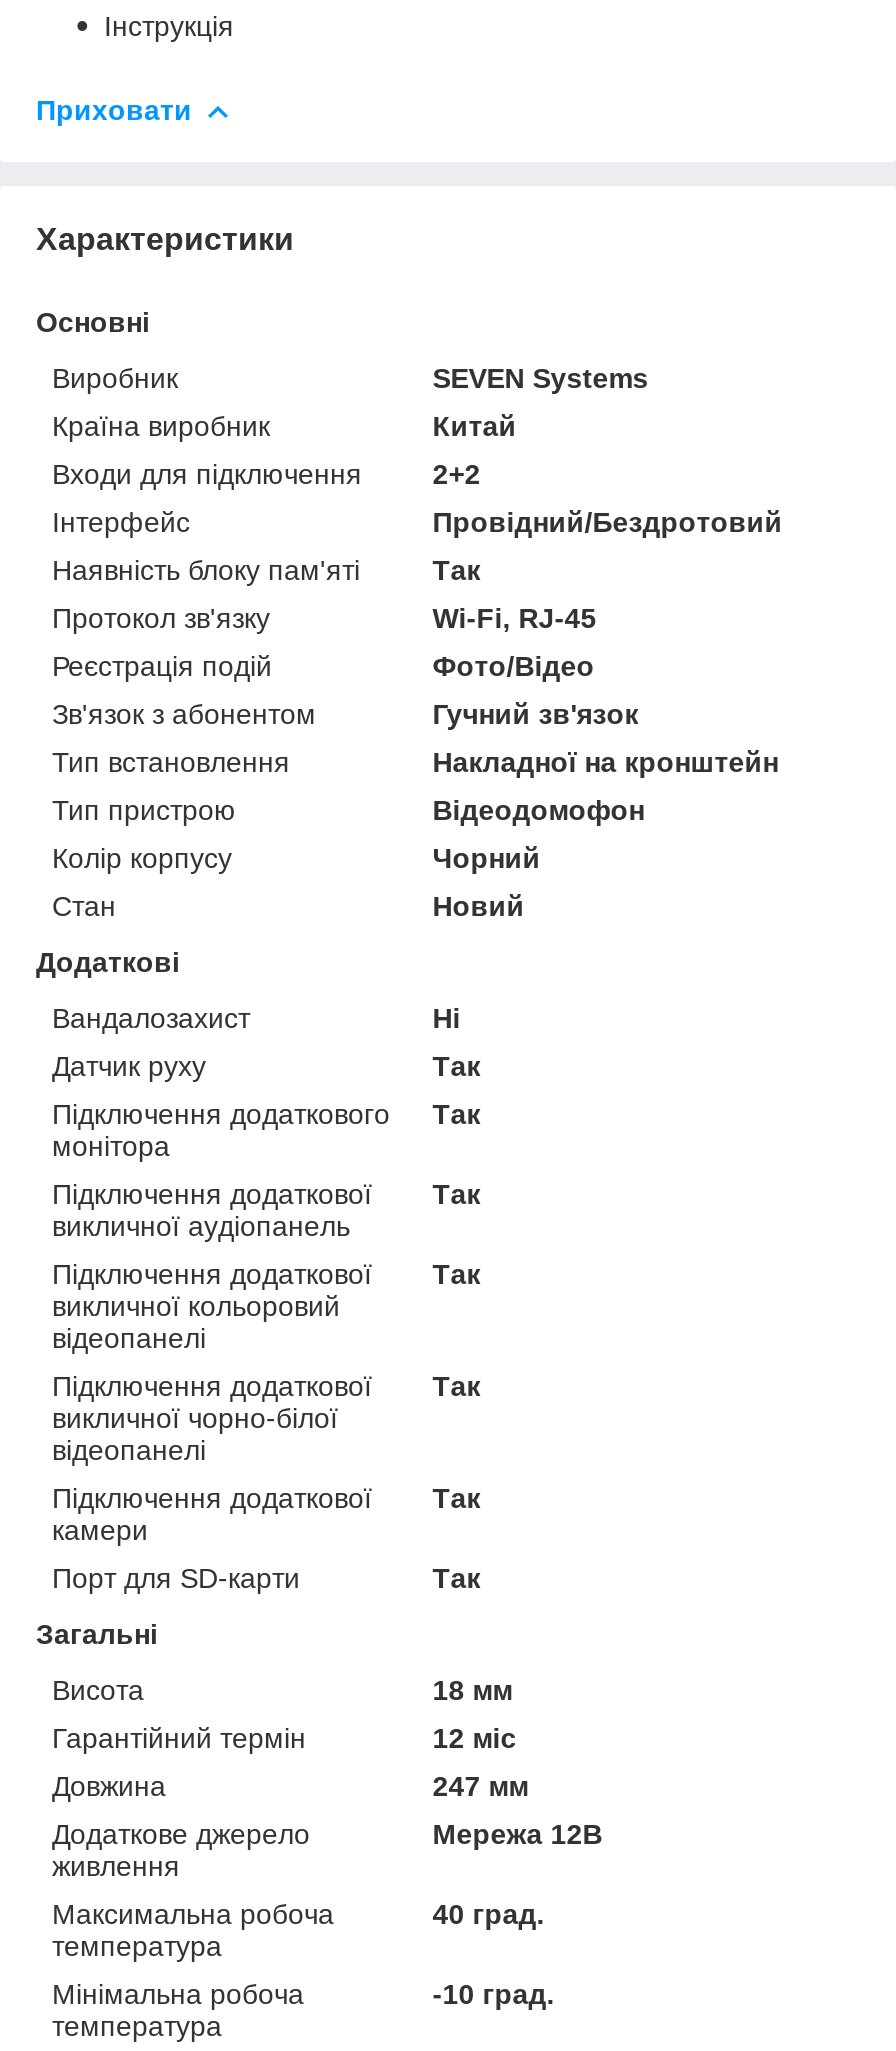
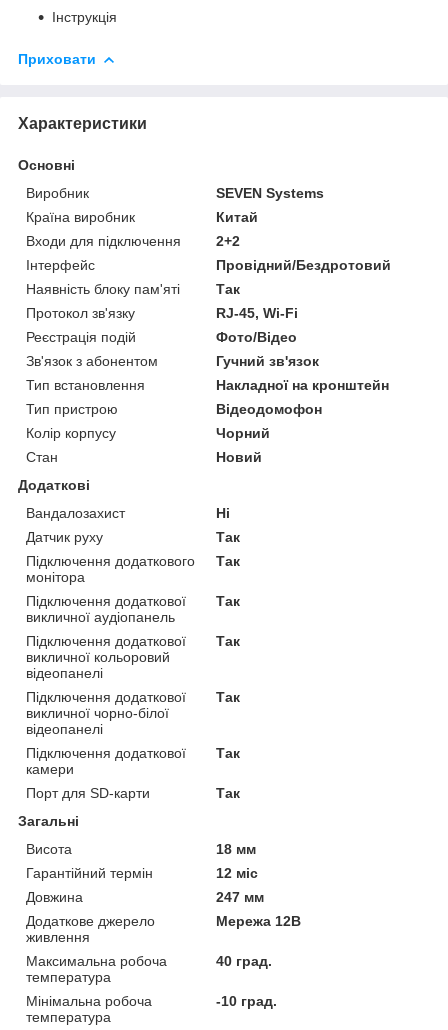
- Wi-Fi, RJ-45
+ RJ-45, Wi-Fi
